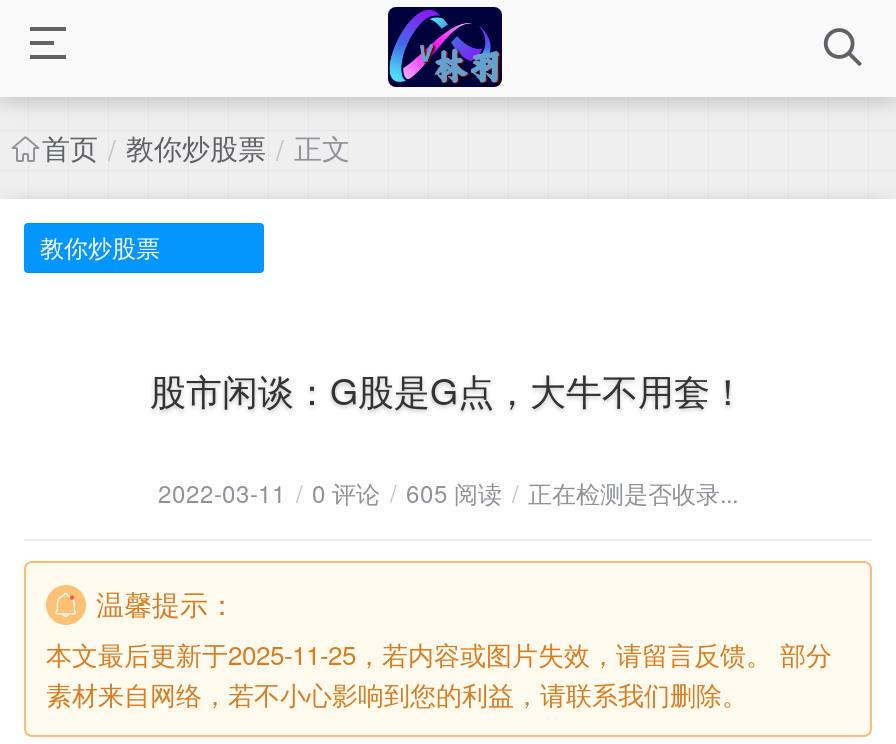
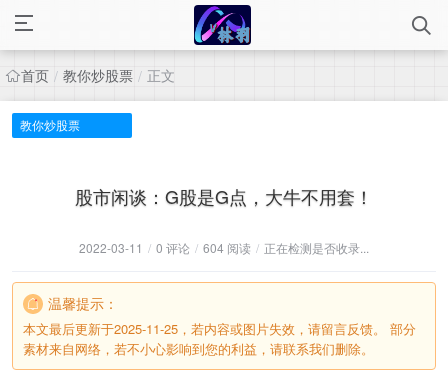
- 2022-03-11 / 0 评论 / 605 阅读 / 正在检测是否收录...
+ 2022-03-11 / 0 评论 / 604 阅读 / 正在检测是否收录...
